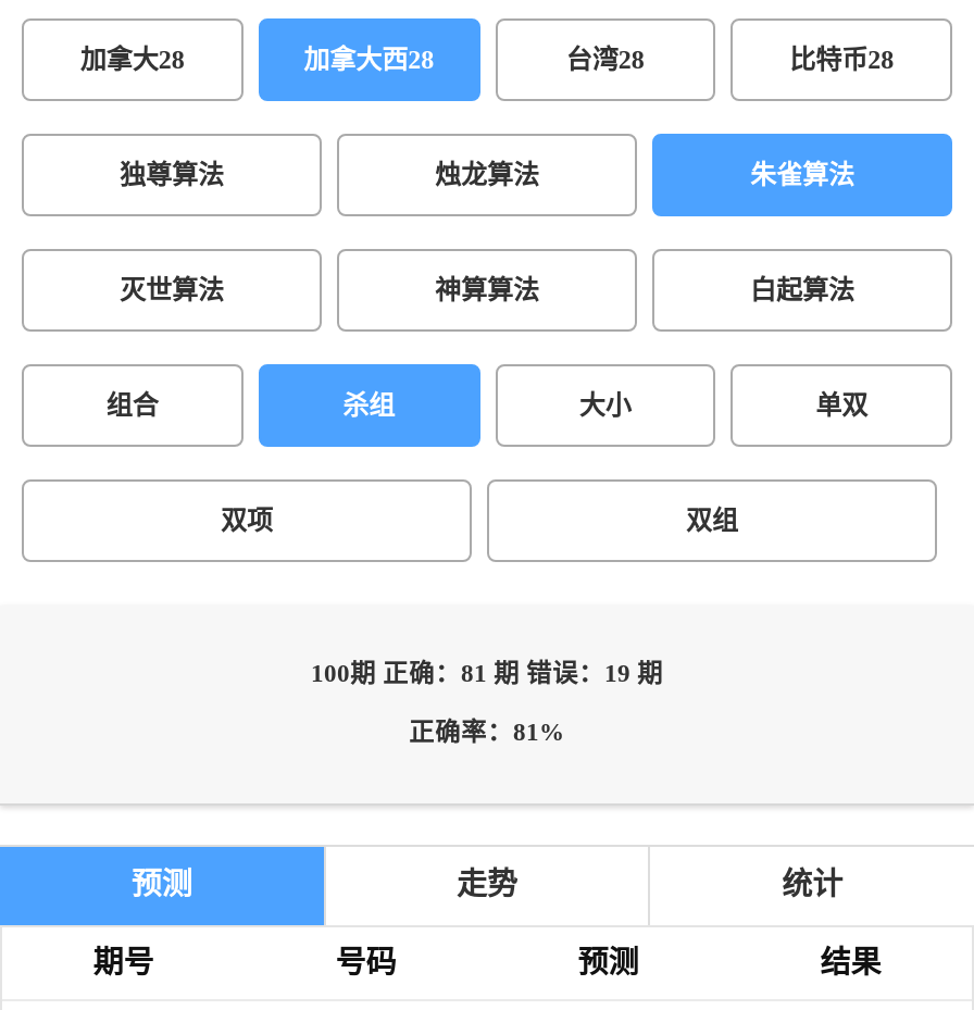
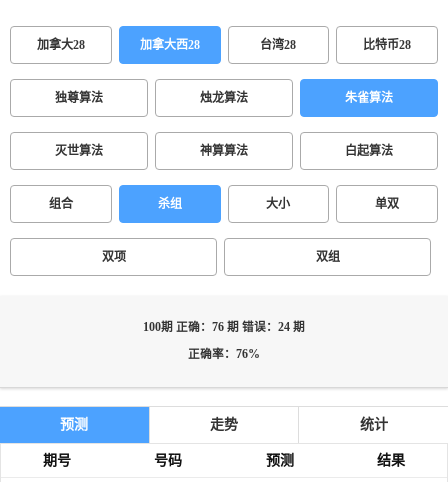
- 100期 正确：81 期 错误：19 期
+ 100期 正确：76 期 错误：24 期

- 正确率：81%
+ 正确率：76%
